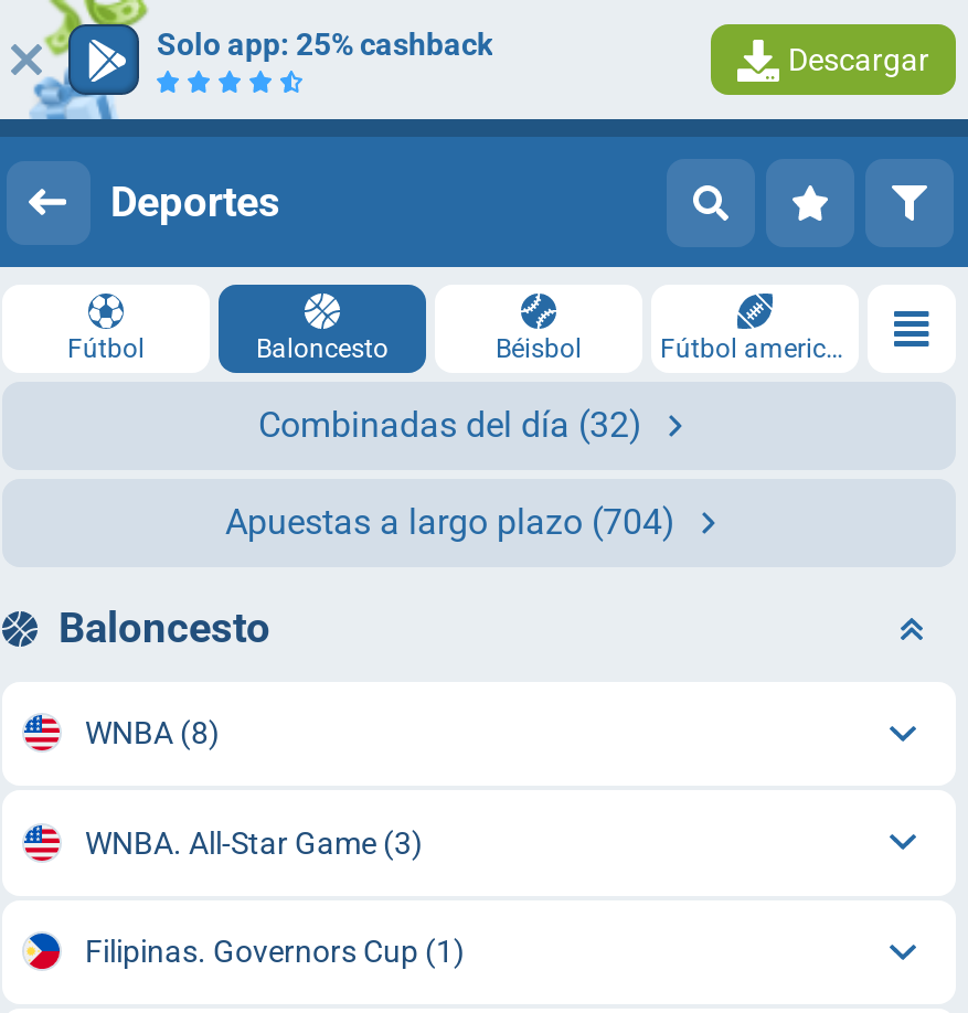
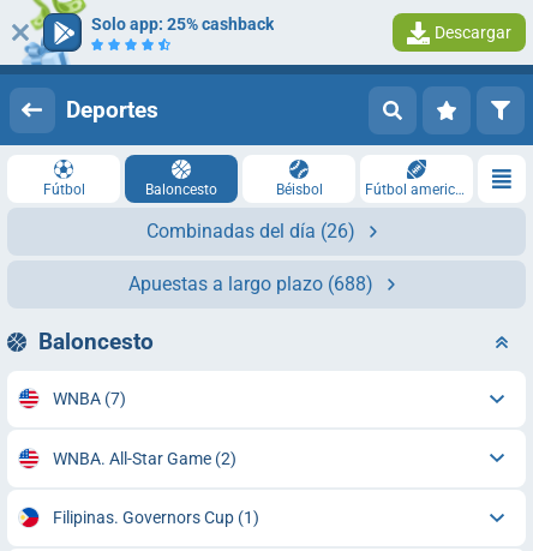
- Combinadas del día (32)
+ Combinadas del día (26)

- Apuestas a largo plazo (704)
+ Apuestas a largo plazo (688)

- WNBA (8)
+ WNBA (7)

- WNBA. All-Star Game (3)
+ WNBA. All-Star Game (2)
